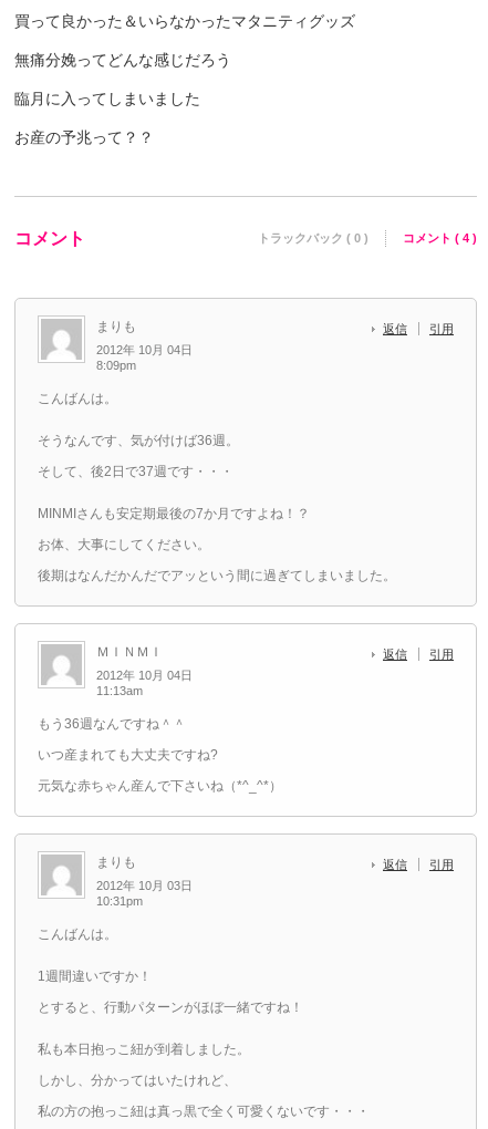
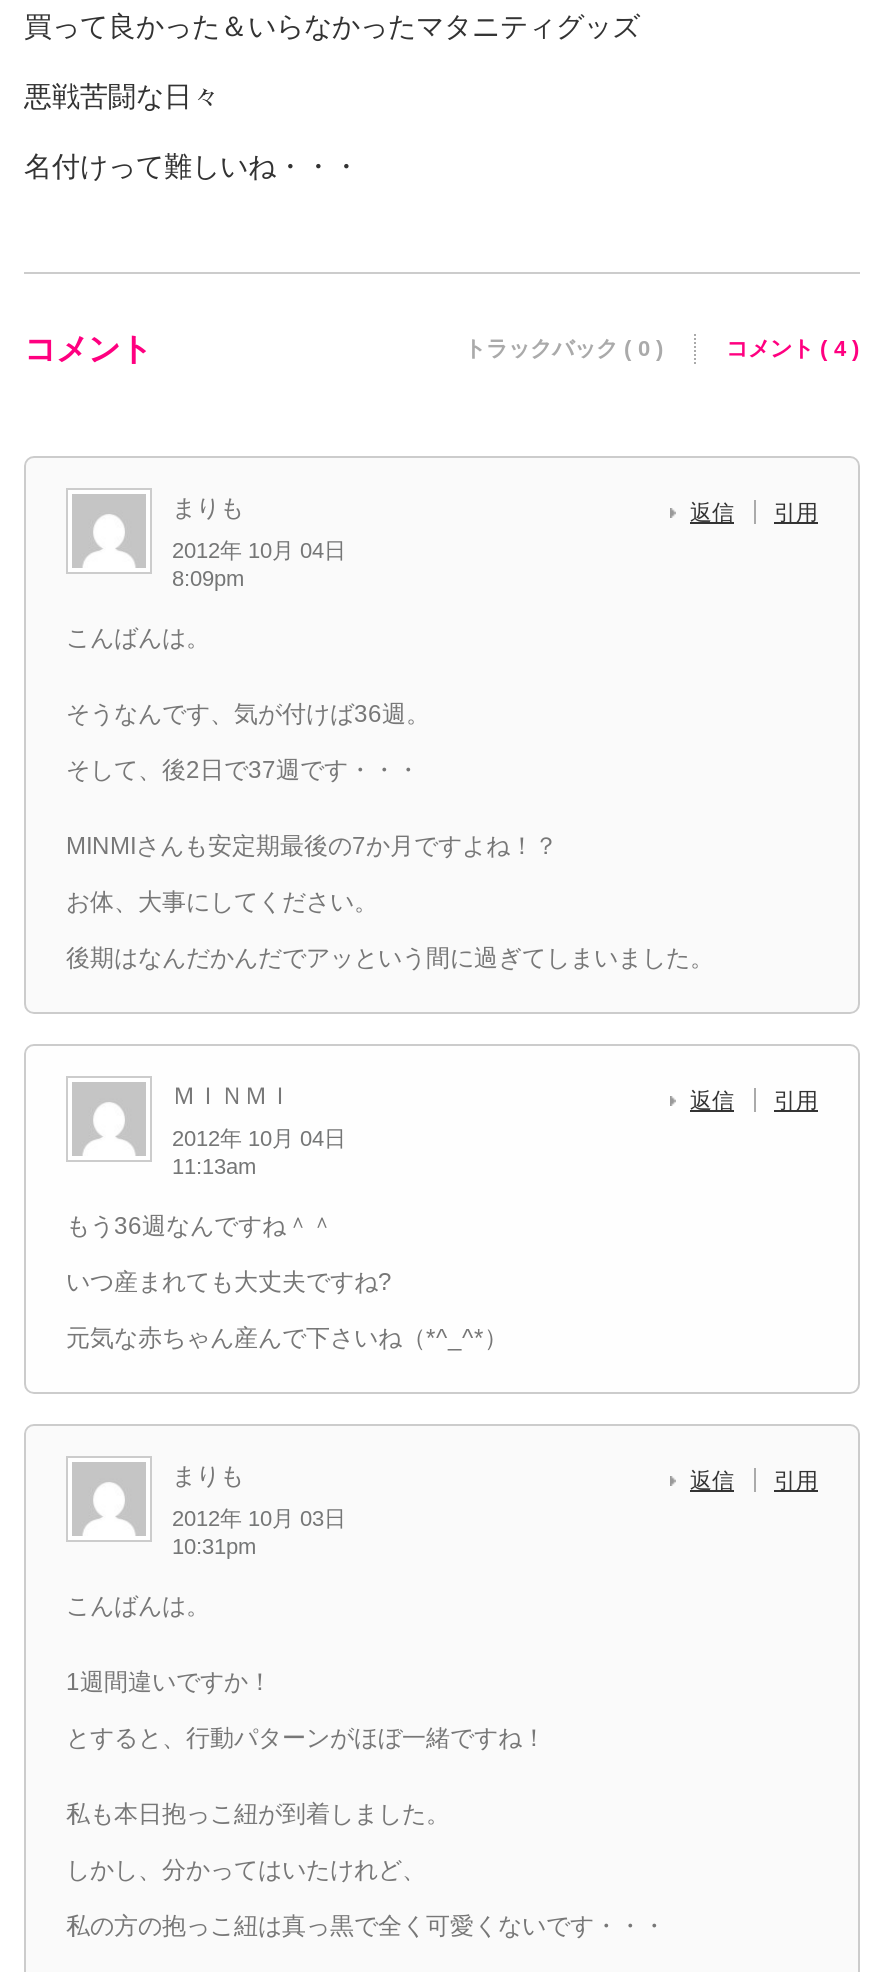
- 無痛分娩ってどんな感じだろう
- 臨月に入ってしまいました
- お産の予兆って？？
+ 悪戦苦闘な日々
+ 名付けって難しいね・・・
